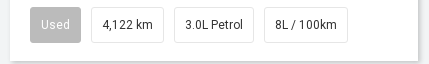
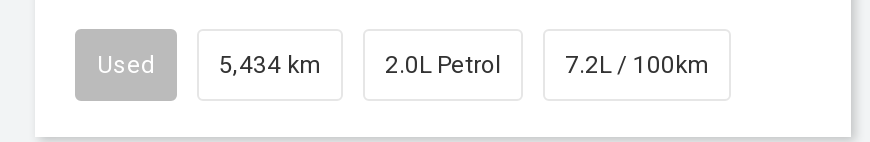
- 4,122 km
- 3.0L Petrol
- 8L / 100km
+ 5,434 km
+ 2.0L Petrol
+ 7.2L / 100km
